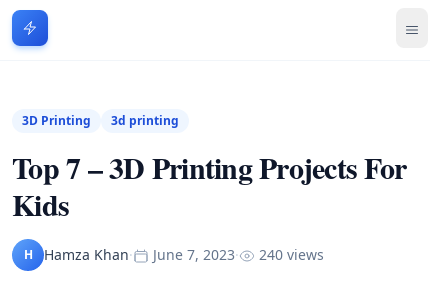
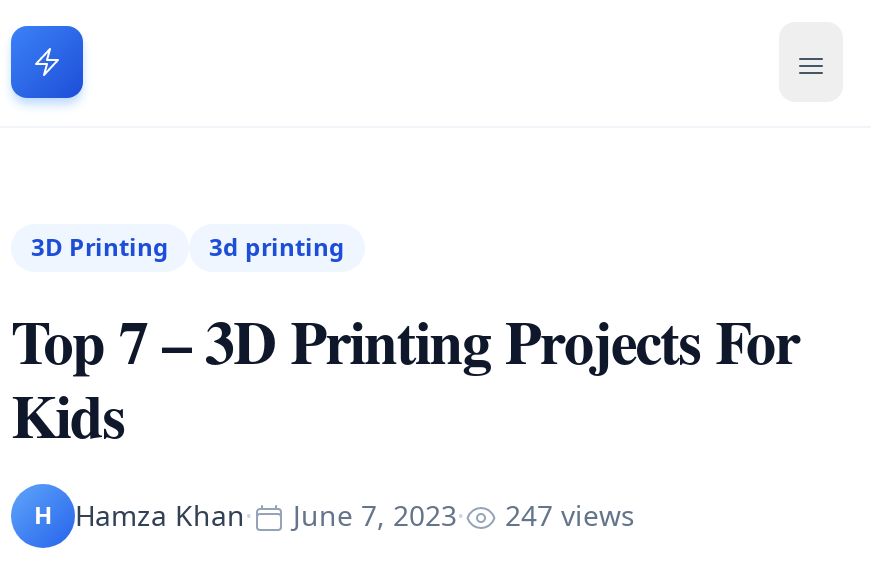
- H Hamza Khan · June 7, 2023 · 240 views
+ H Hamza Khan · June 7, 2023 · 247 views
